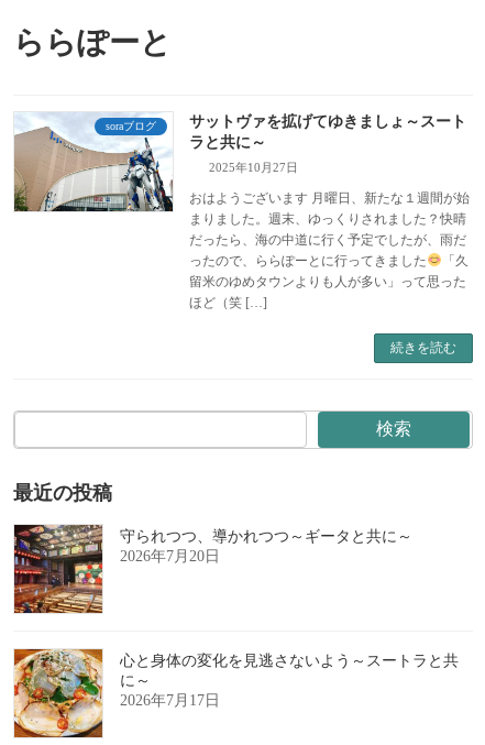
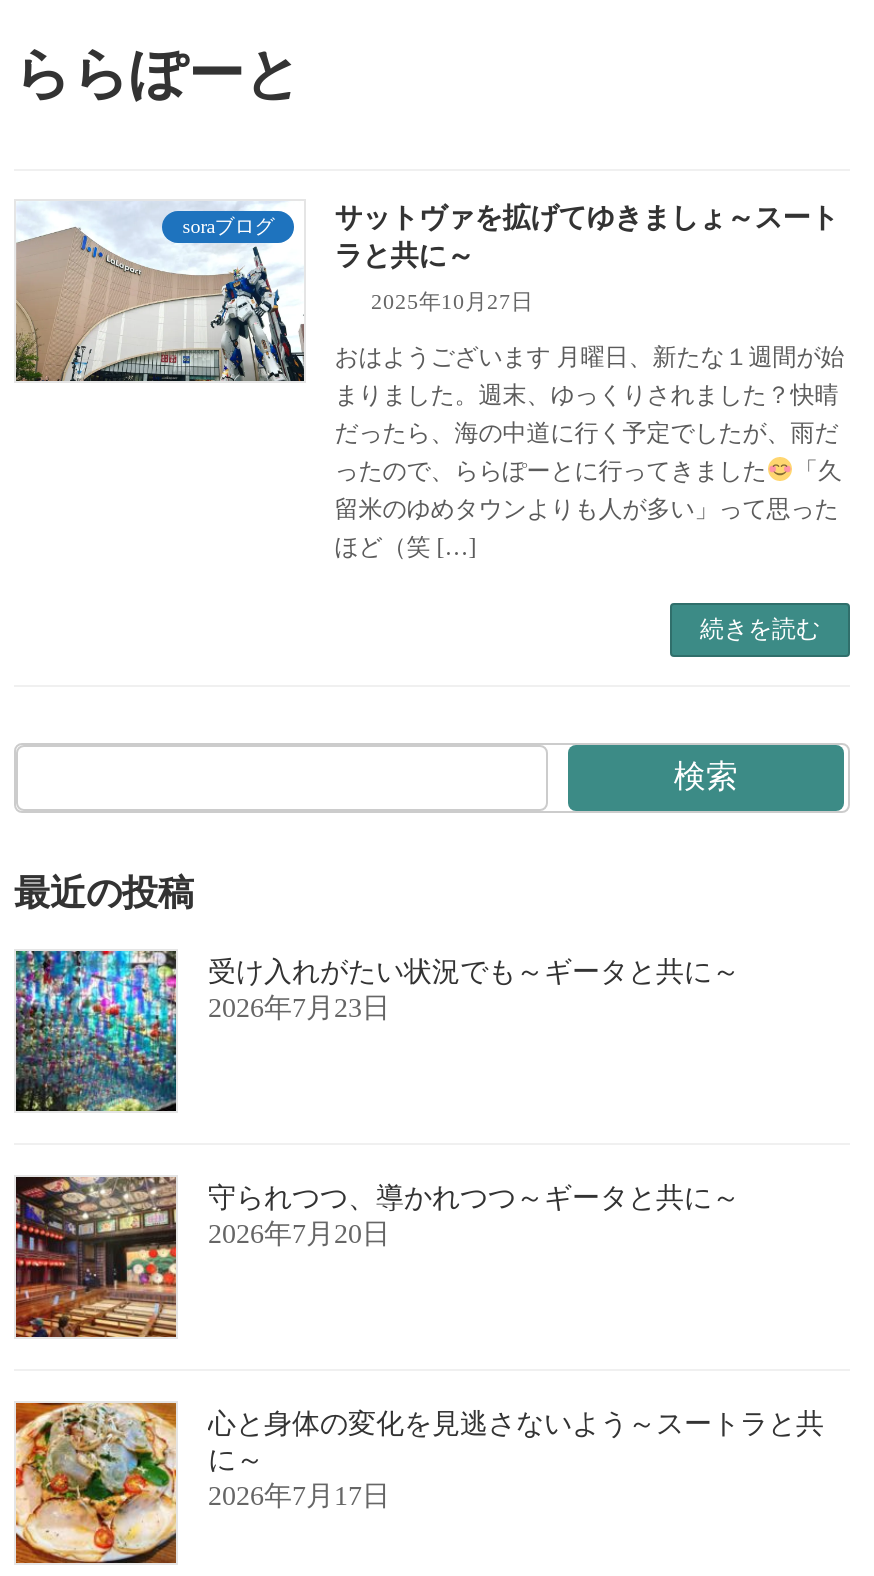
+ [image]
+ 受け入れがたい状況でも～ギータと共に～
+ 2026年7月23日
